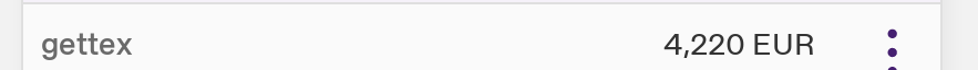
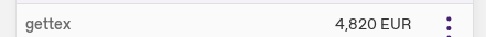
- 4,220 EUR
+ 4,820 EUR
